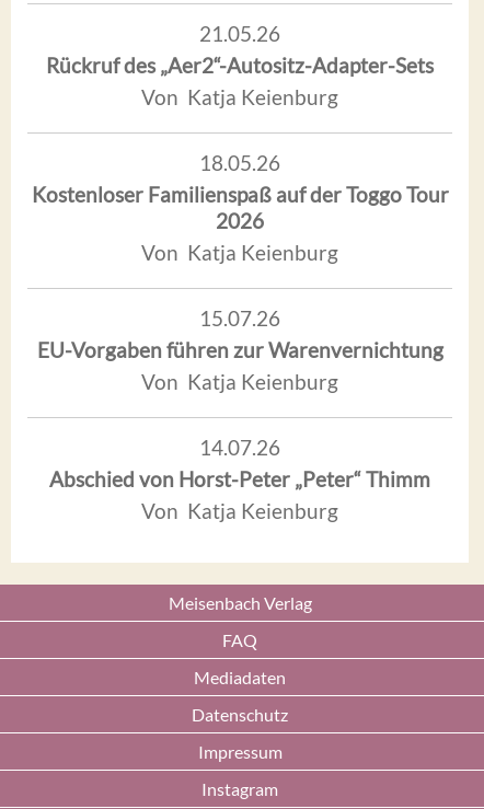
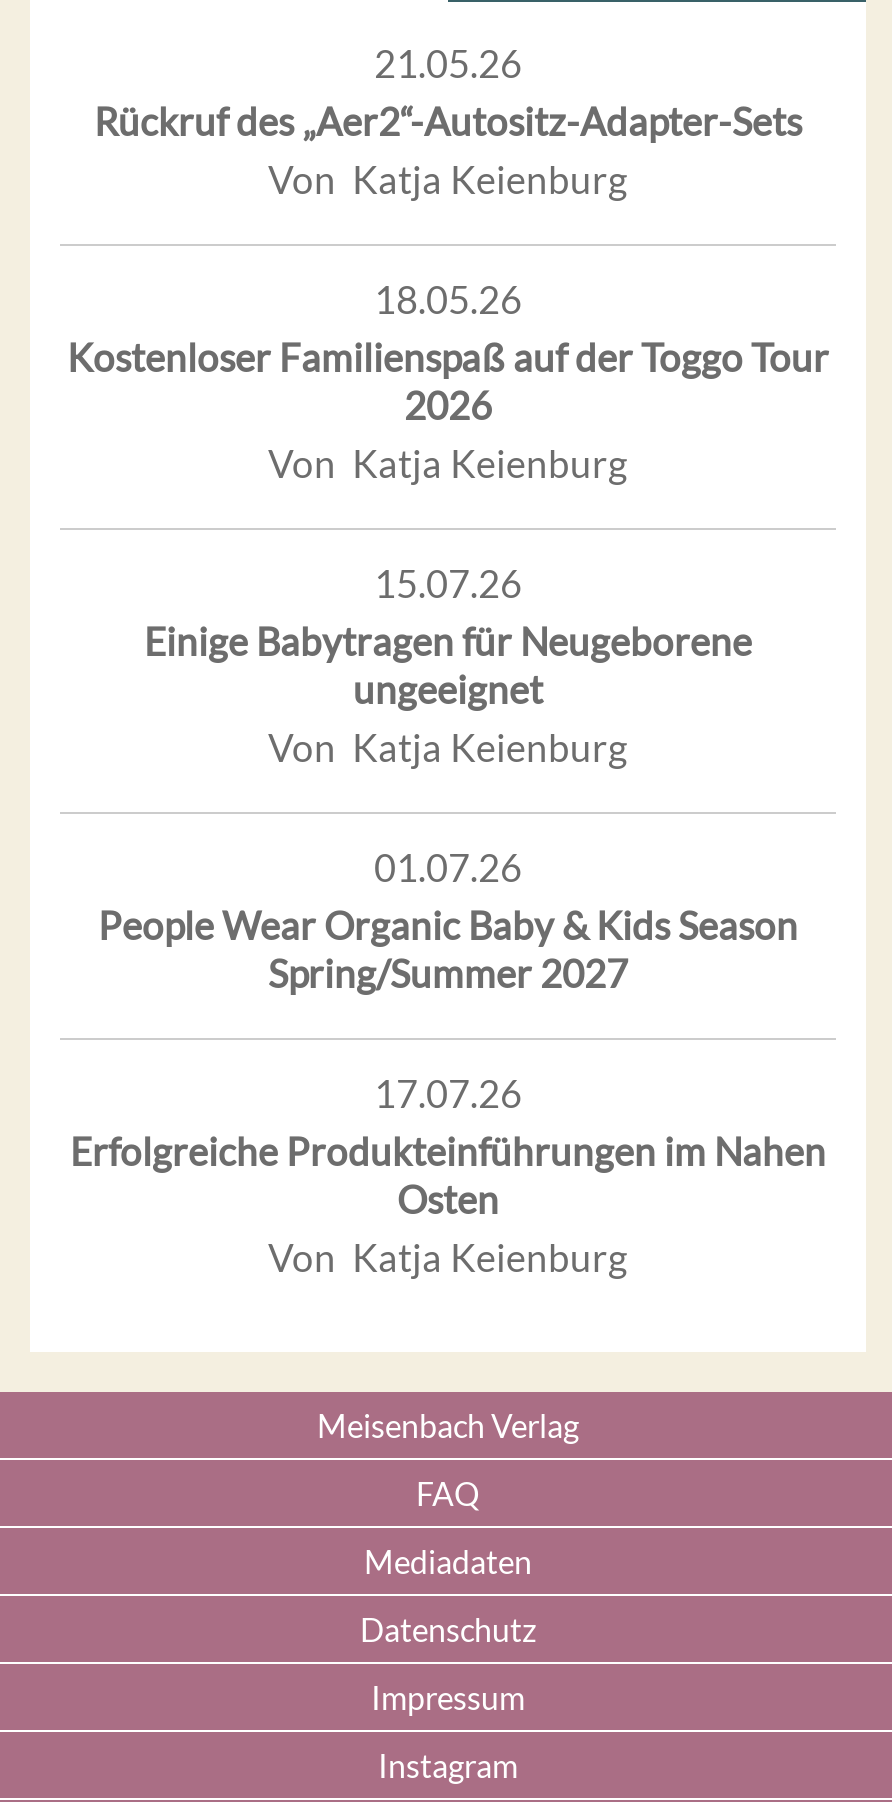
- EU-Vorgaben führen zur Warenvernichtung
+ Einige Babytragen für Neugeborene
+ ungeeignet

- 14.07.26
- Abschied von Horst-Peter „Peter“ Thimm
+ 01.07.26
+ People Wear Organic Baby & Kids Season
+ Spring/Summer 2027
+ 17.07.26
+ Erfolgreiche Produkteinführungen im Nahen
+ Osten
